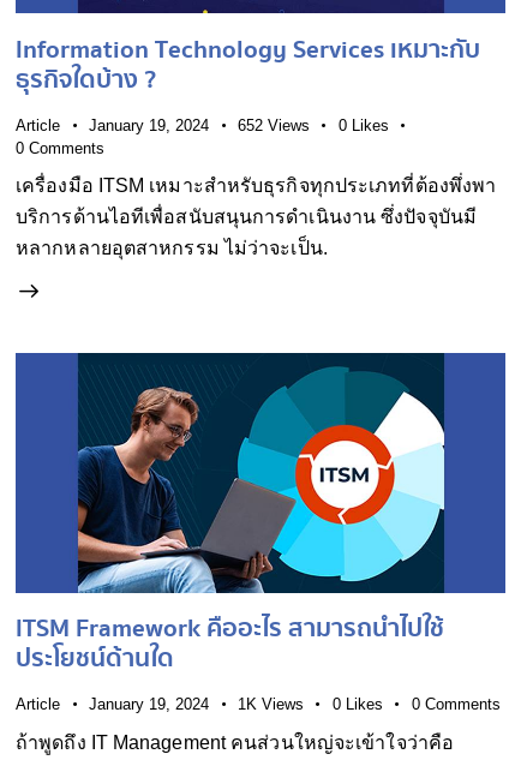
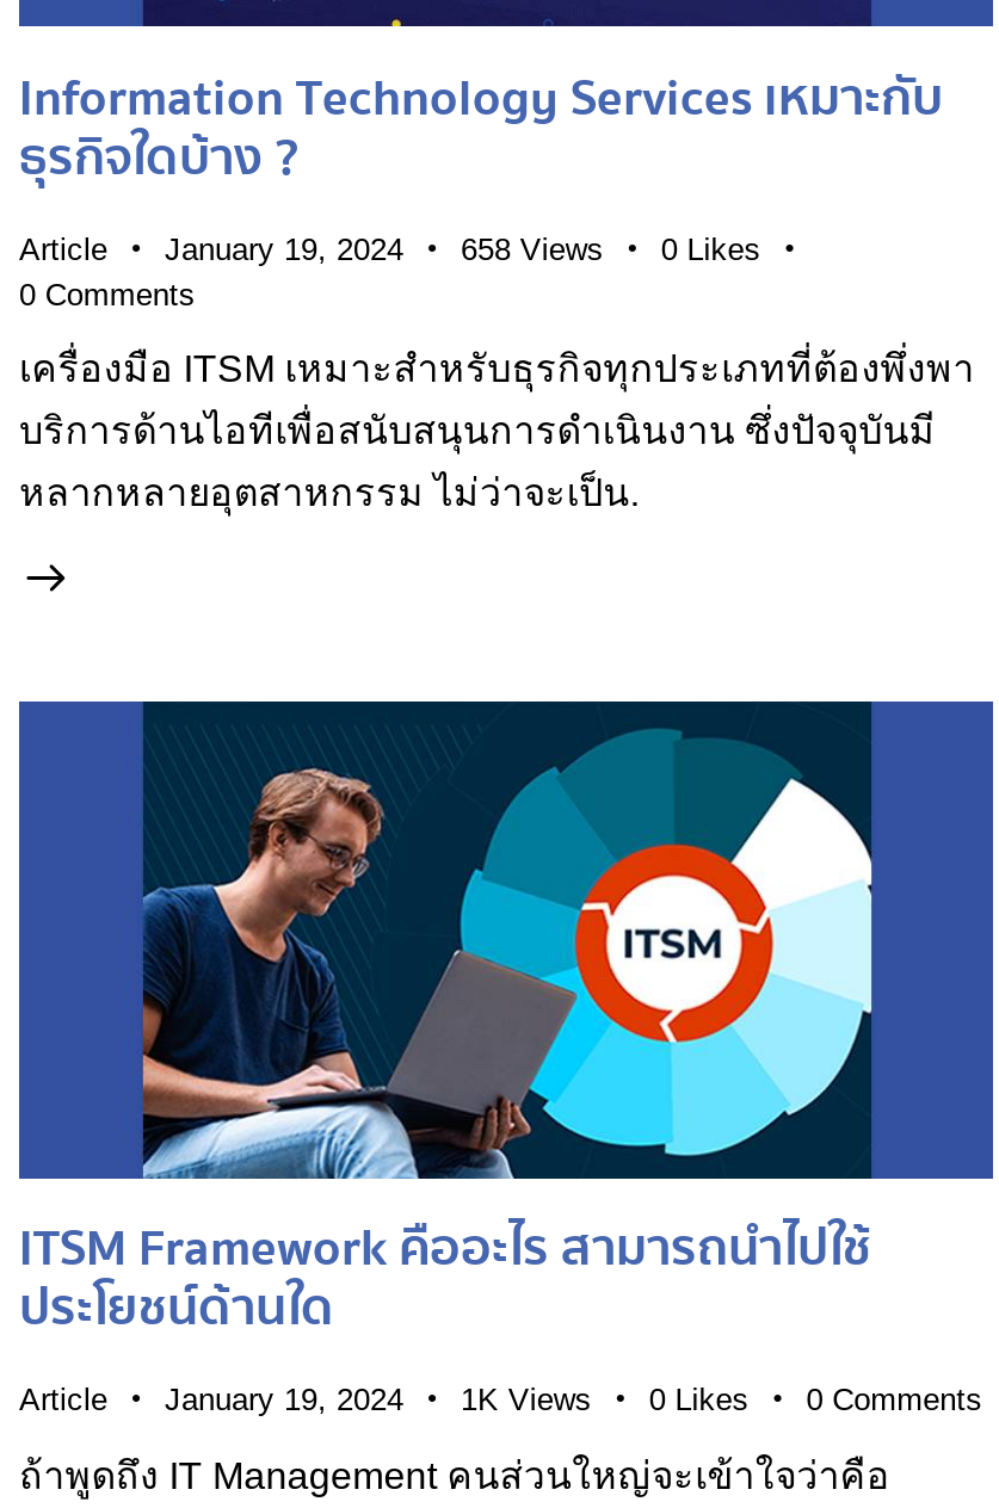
- Article January 19, 2024 652 Views 0 Likes
+ Article January 19, 2024 658 Views 0 Likes
